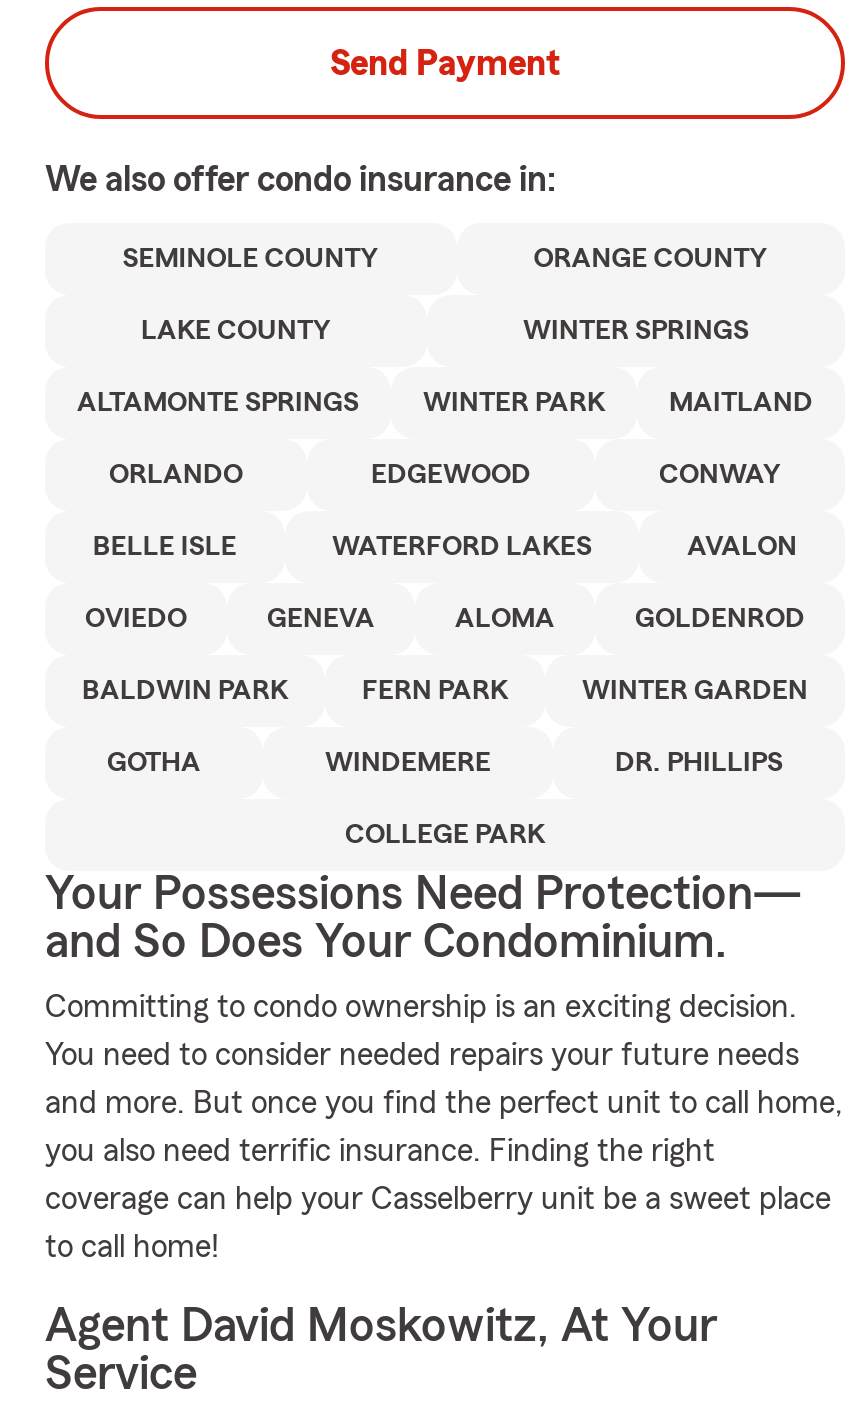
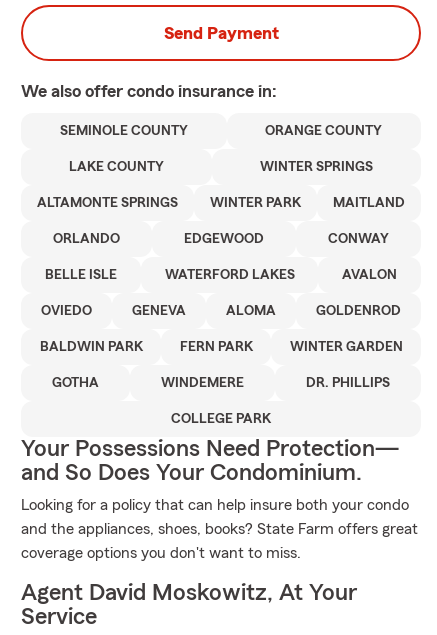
- Committing to condo ownership is an exciting decision.
- You need to consider needed repairs your future needs
- and more. But once you find the perfect unit to call home,
- you also need terrific insurance. Finding the right
- coverage can help your Casselberry unit be a sweet place
- to call home!
+ Looking for a policy that can help insure both your condo
+ and the appliances, shoes, books? State Farm offers great
+ coverage options you don't want to miss.
